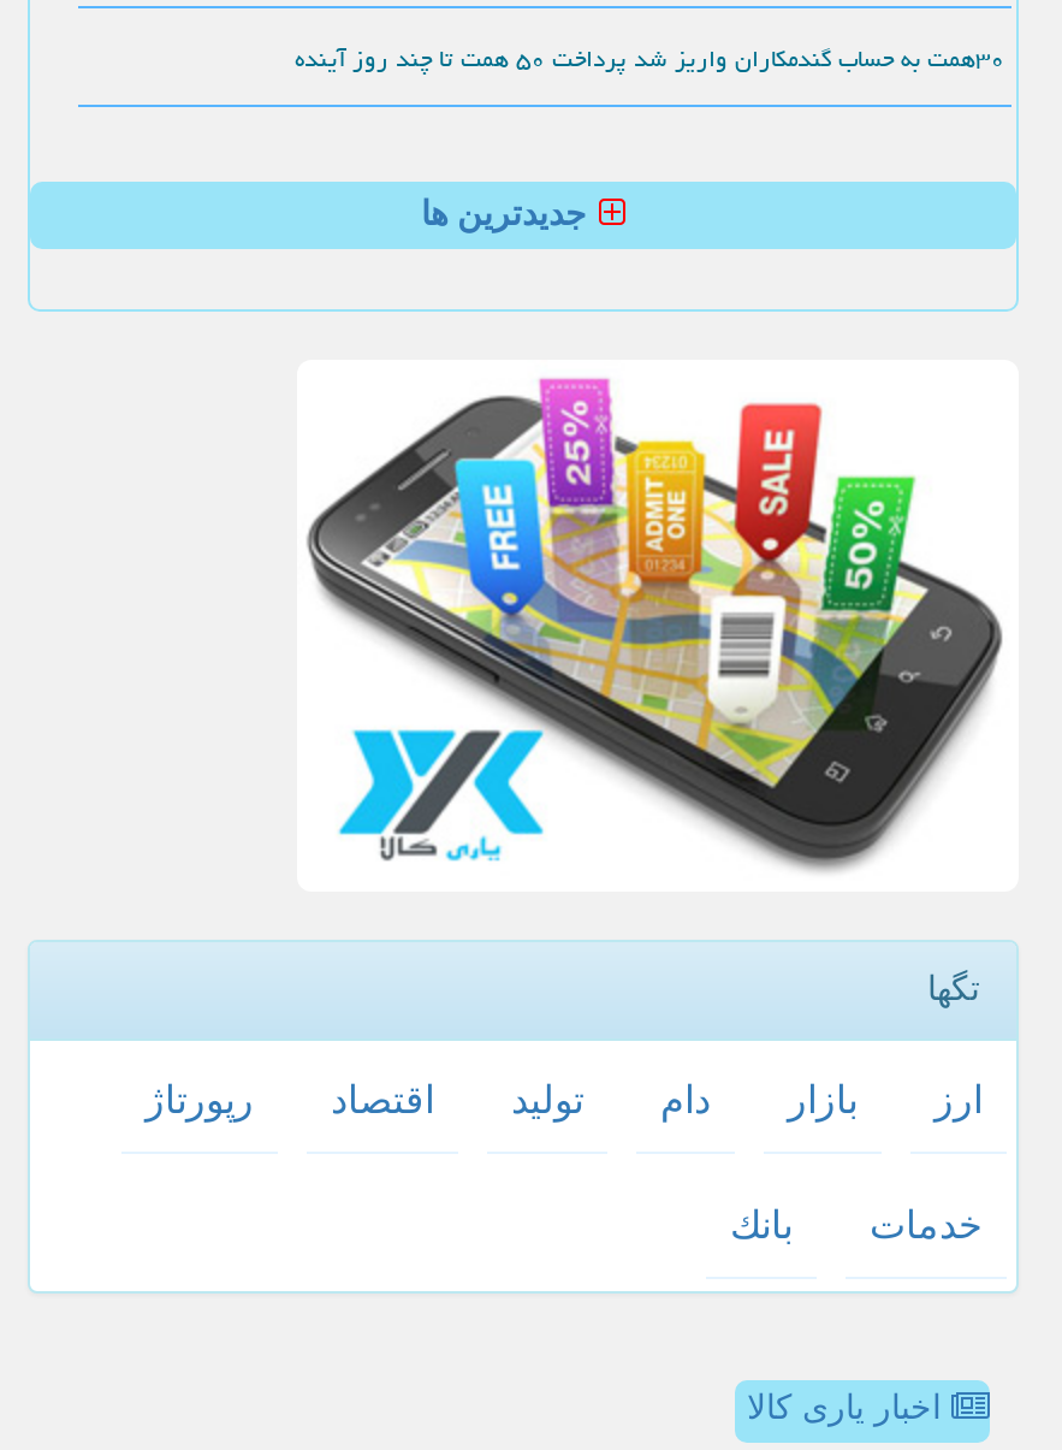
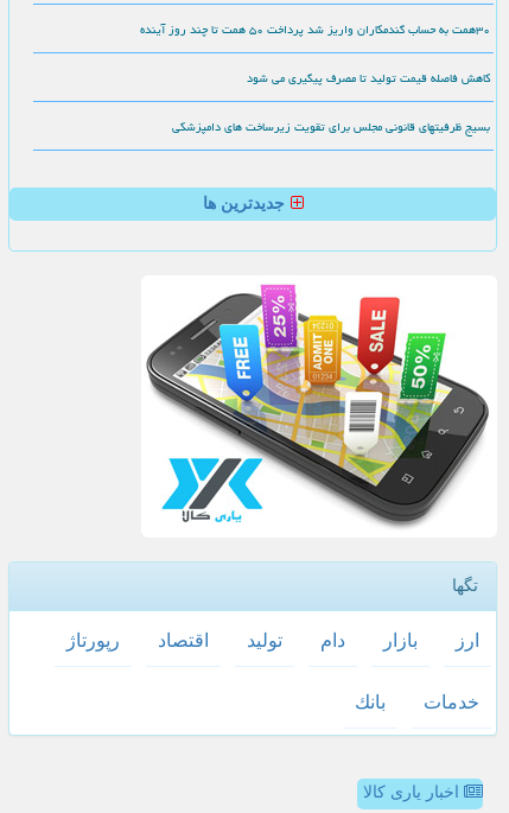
+ کاهش فاصله قیمت تولید تا مصرف پیگیری می شود
+ بسیج ظرفیتهای قانونی مجلس برای تقویت زیرساخت های دامپزشکی
